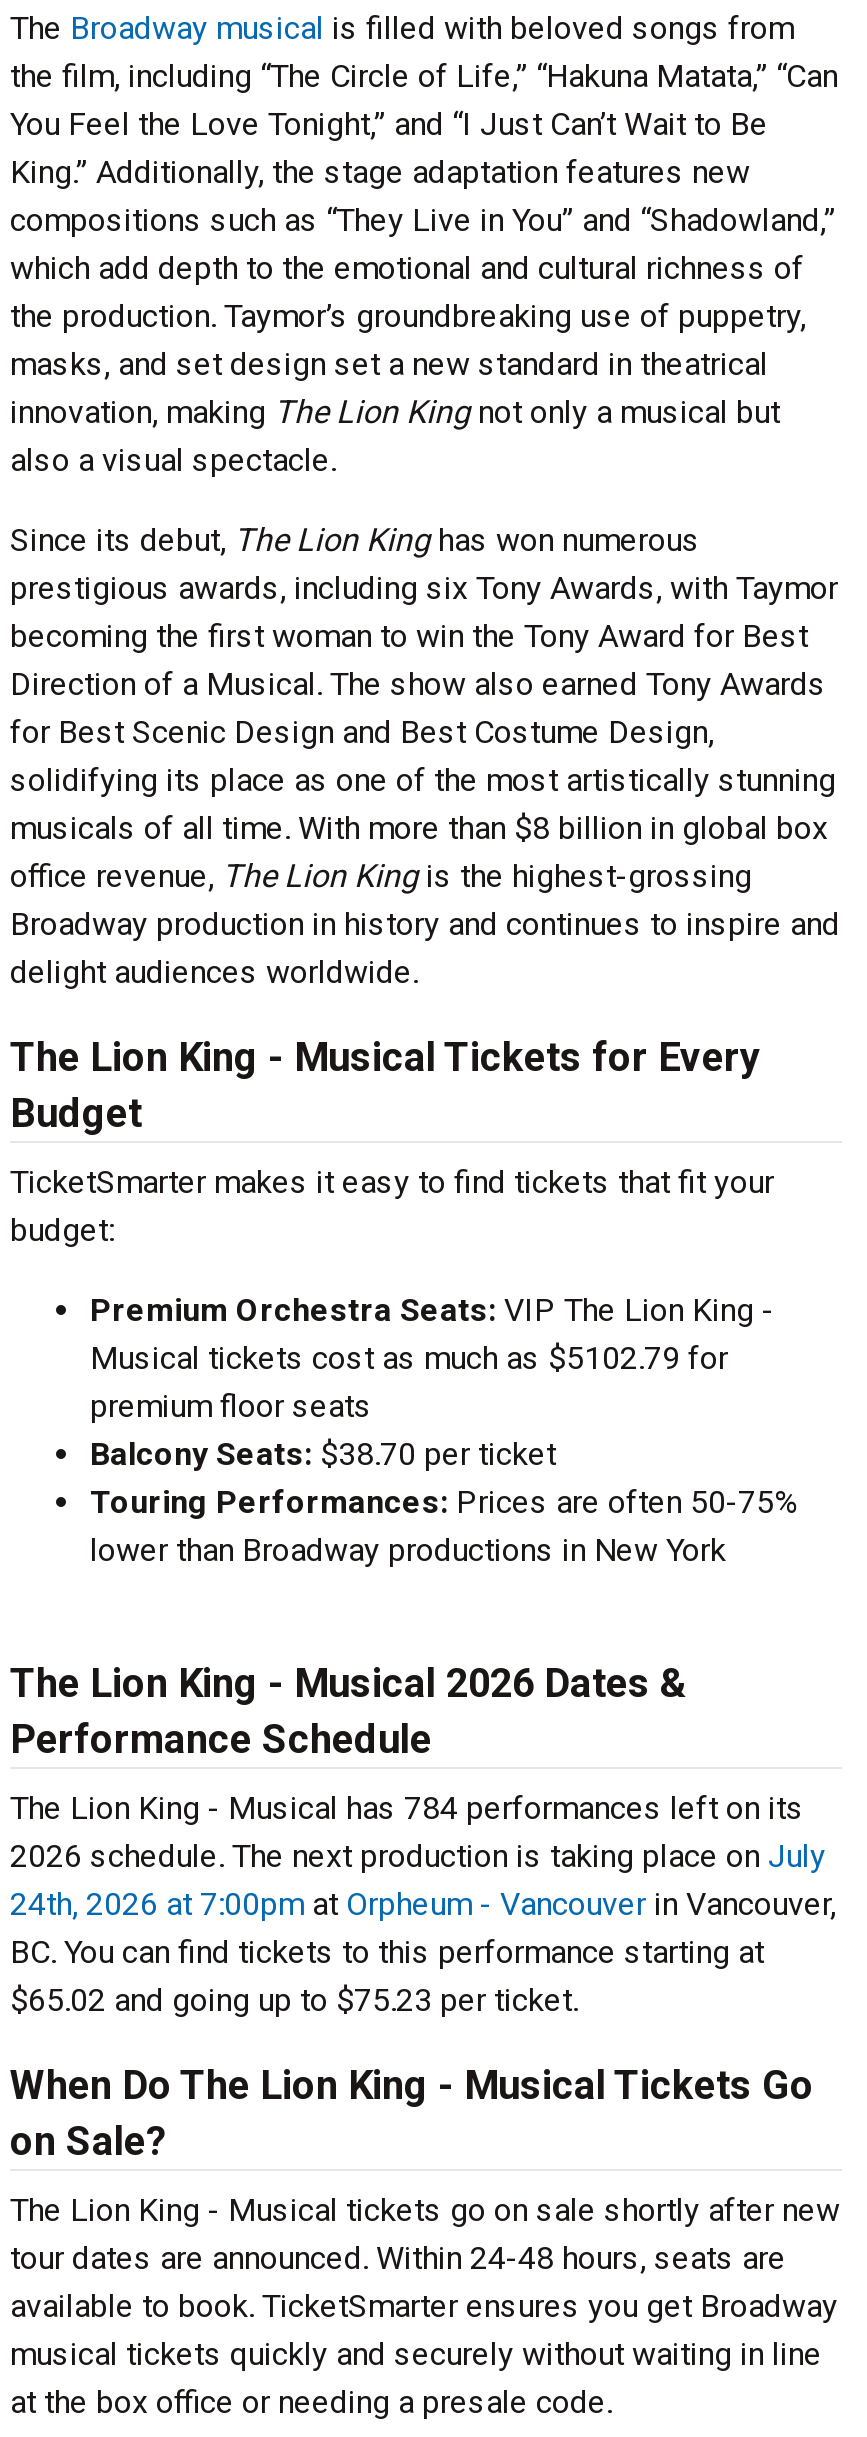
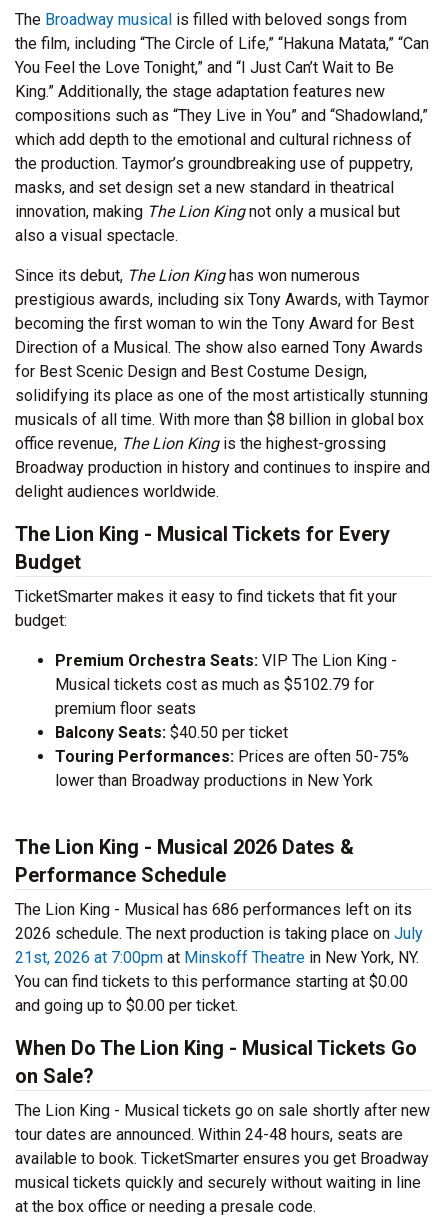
- Balcony Seats: $38.70 per ticket
+ Balcony Seats: $40.50 per ticket

- The Lion King - Musical has 784 performances left on its
+ The Lion King - Musical has 686 performances left on its

- 24th, 2026 at 7:00pm at Orpheum - Vancouver in Vancouver,
- BC. You can find tickets to this performance starting at
- $65.02 and going up to $75.23 per ticket.
+ 21st, 2026 at 7:00pm at Minskoff Theatre in New York, NY.
+ You can find tickets to this performance starting at $0.00
+ and going up to $0.00 per ticket.
